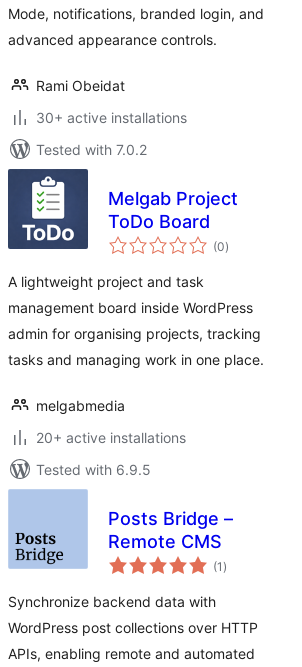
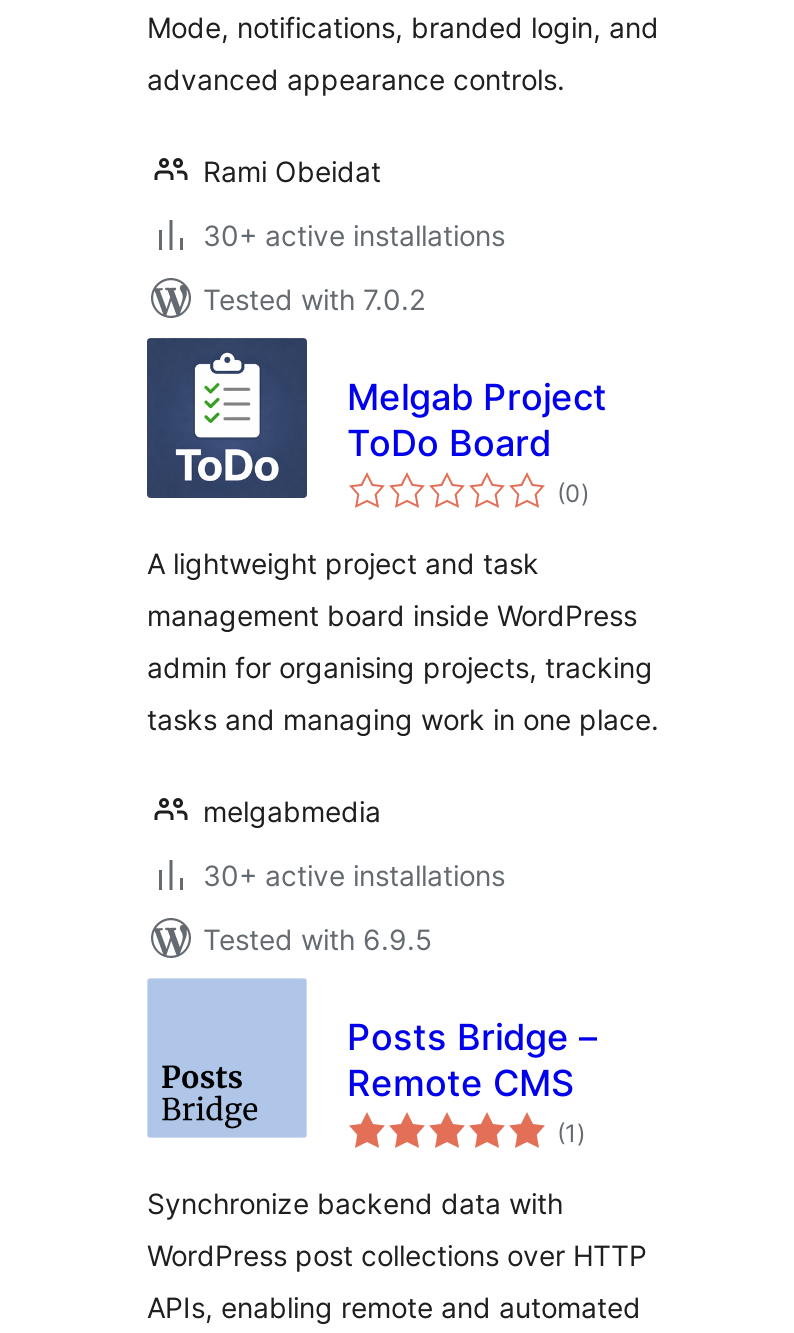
- 20+ active installations
+ 30+ active installations
